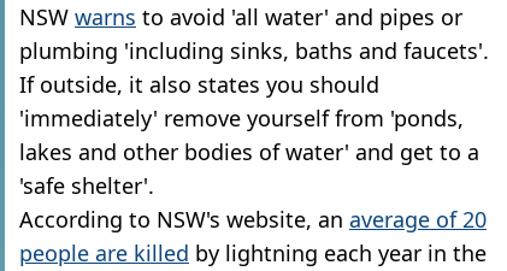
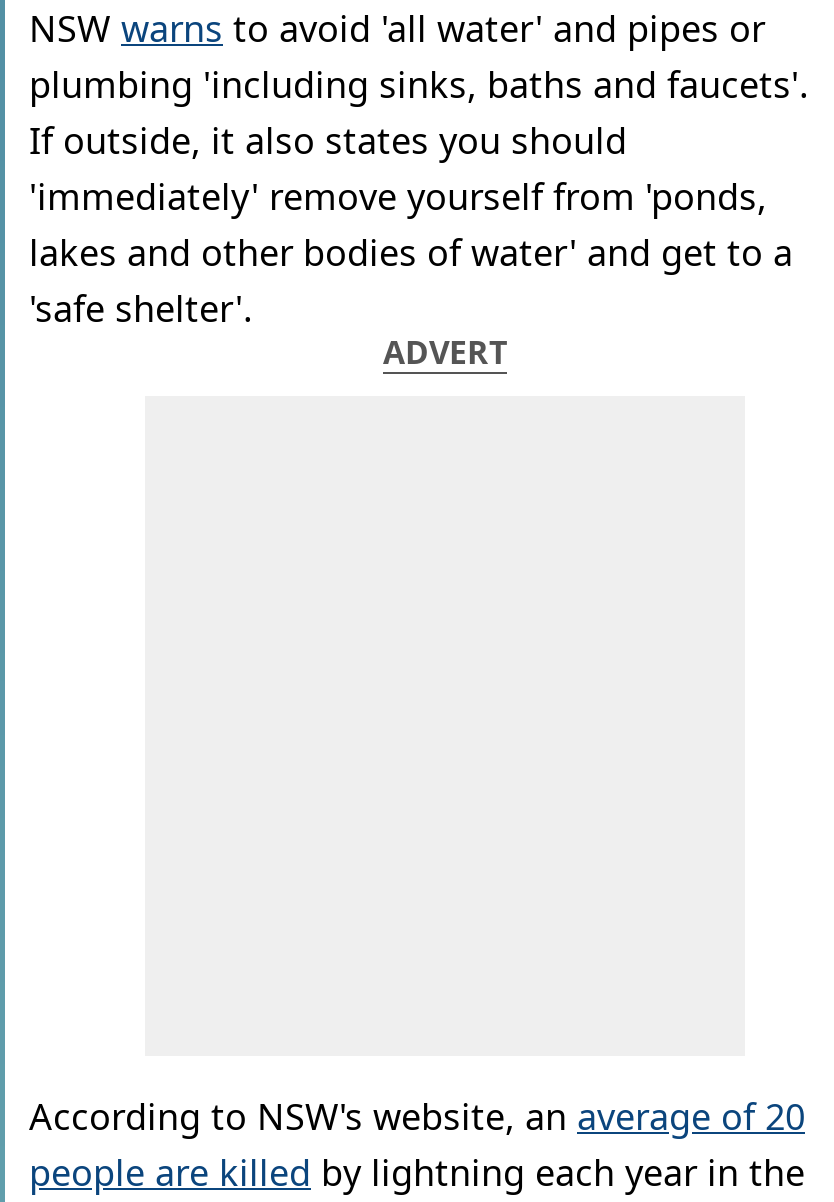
+ ADVERT
